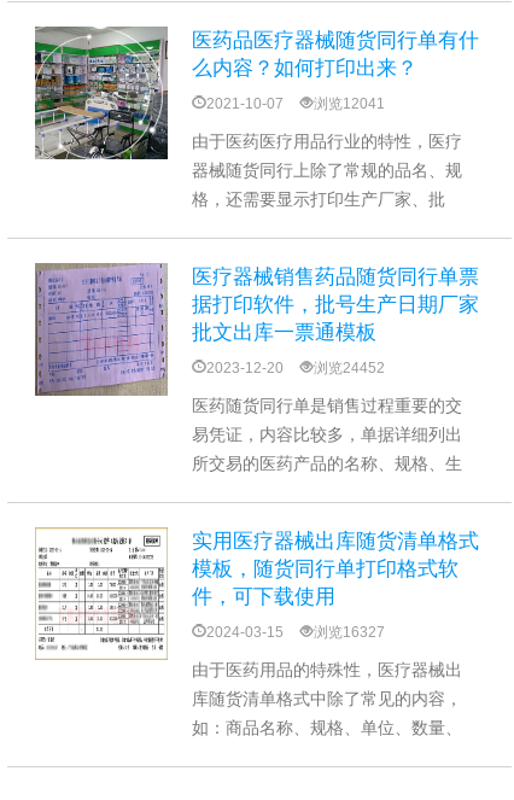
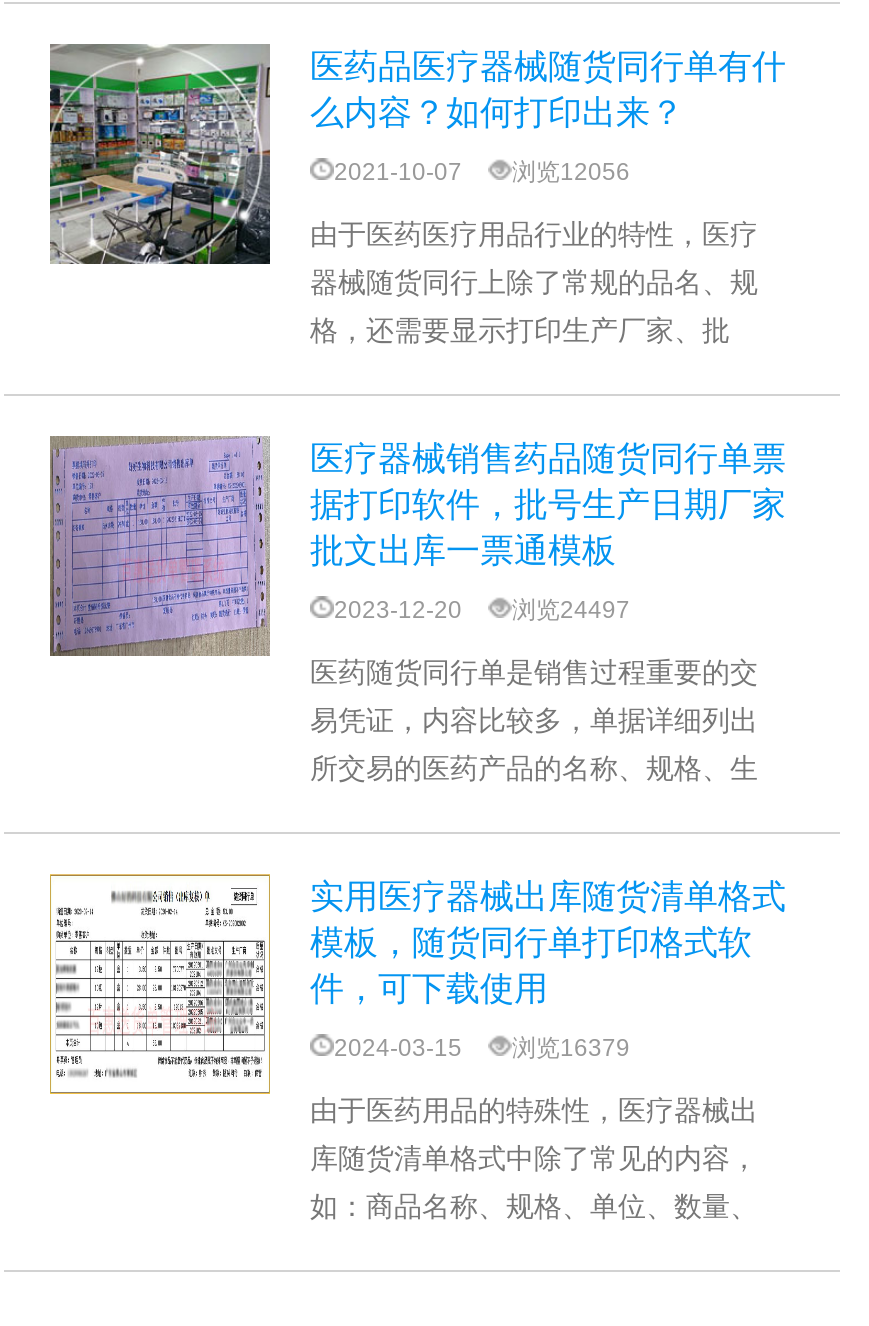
- 2021-10-07 浏览12041
+ 2021-10-07 浏览12056

- 2023-12-20 浏览24452
+ 2023-12-20 浏览24497

- 2024-03-15 浏览16327
+ 2024-03-15 浏览16379
